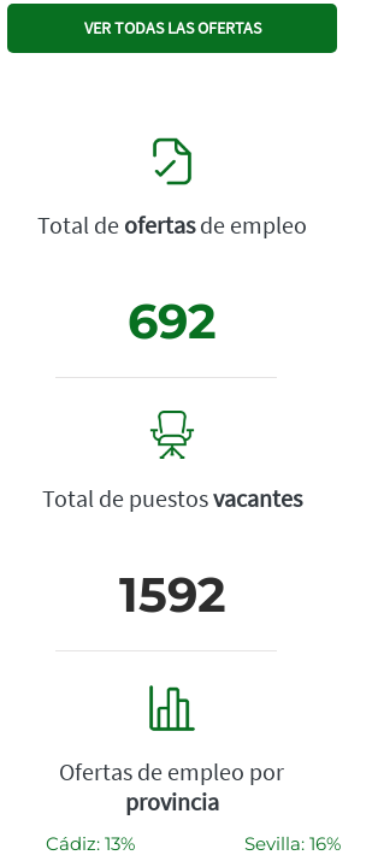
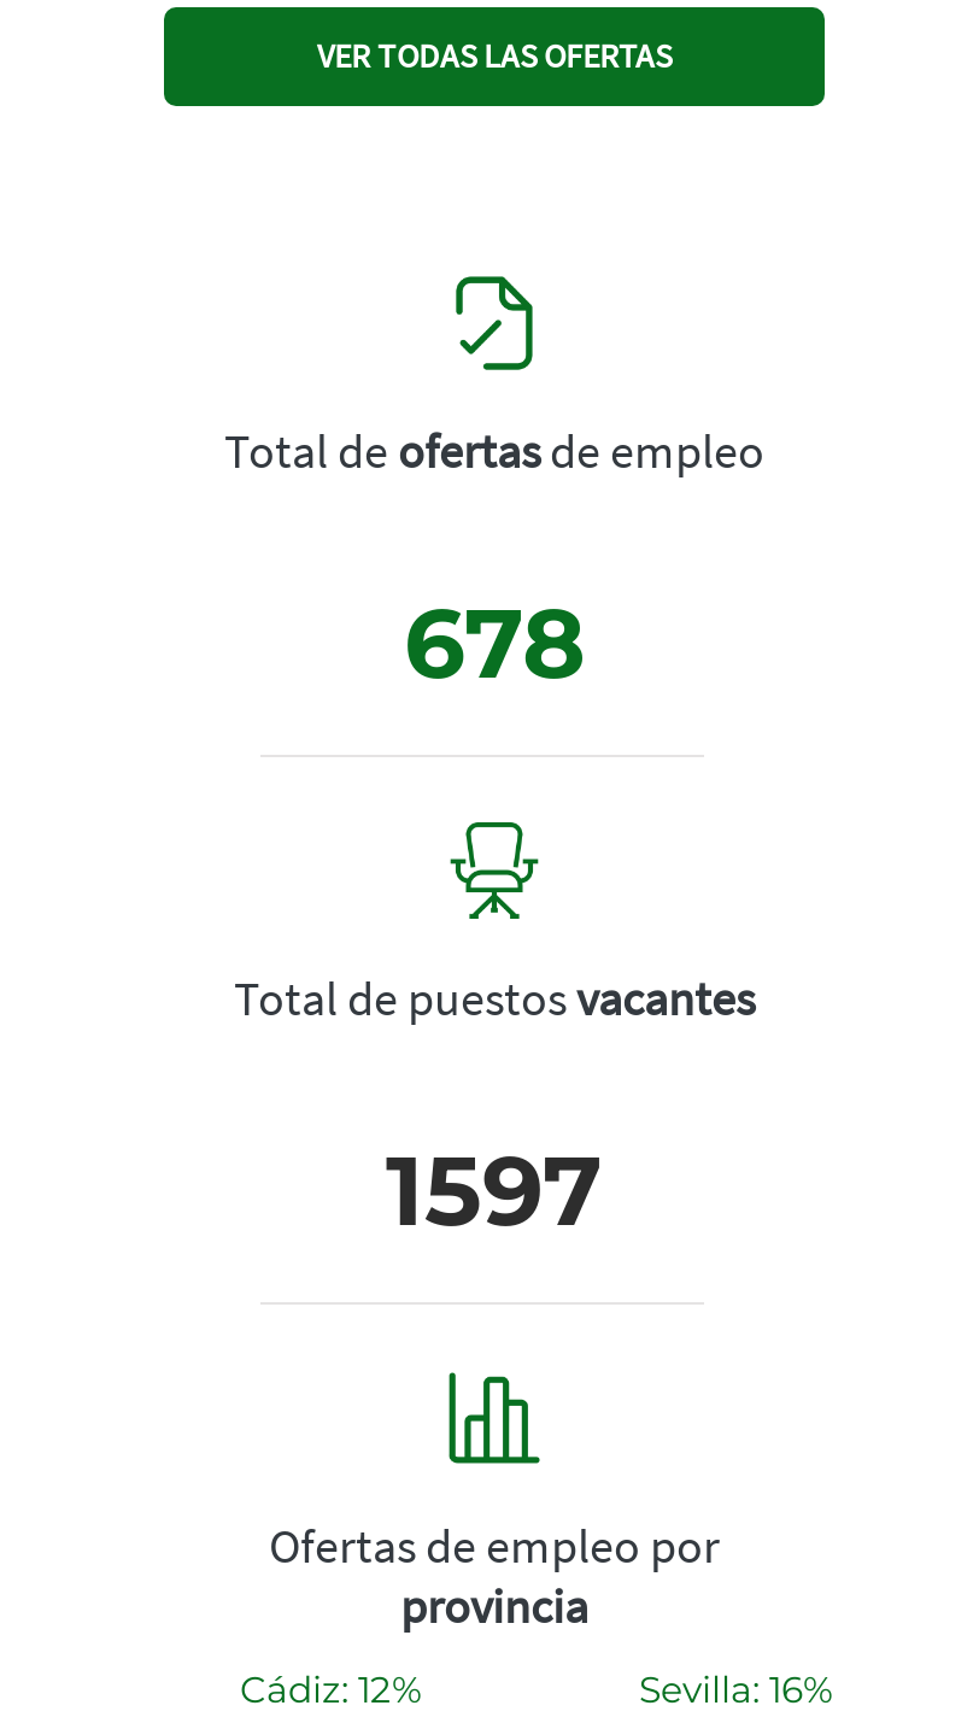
- 692
+ 678

- 1592
+ 1597

- Cádiz: 13%
+ Cádiz: 12%
